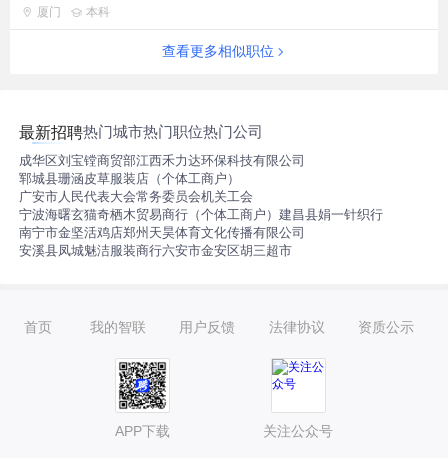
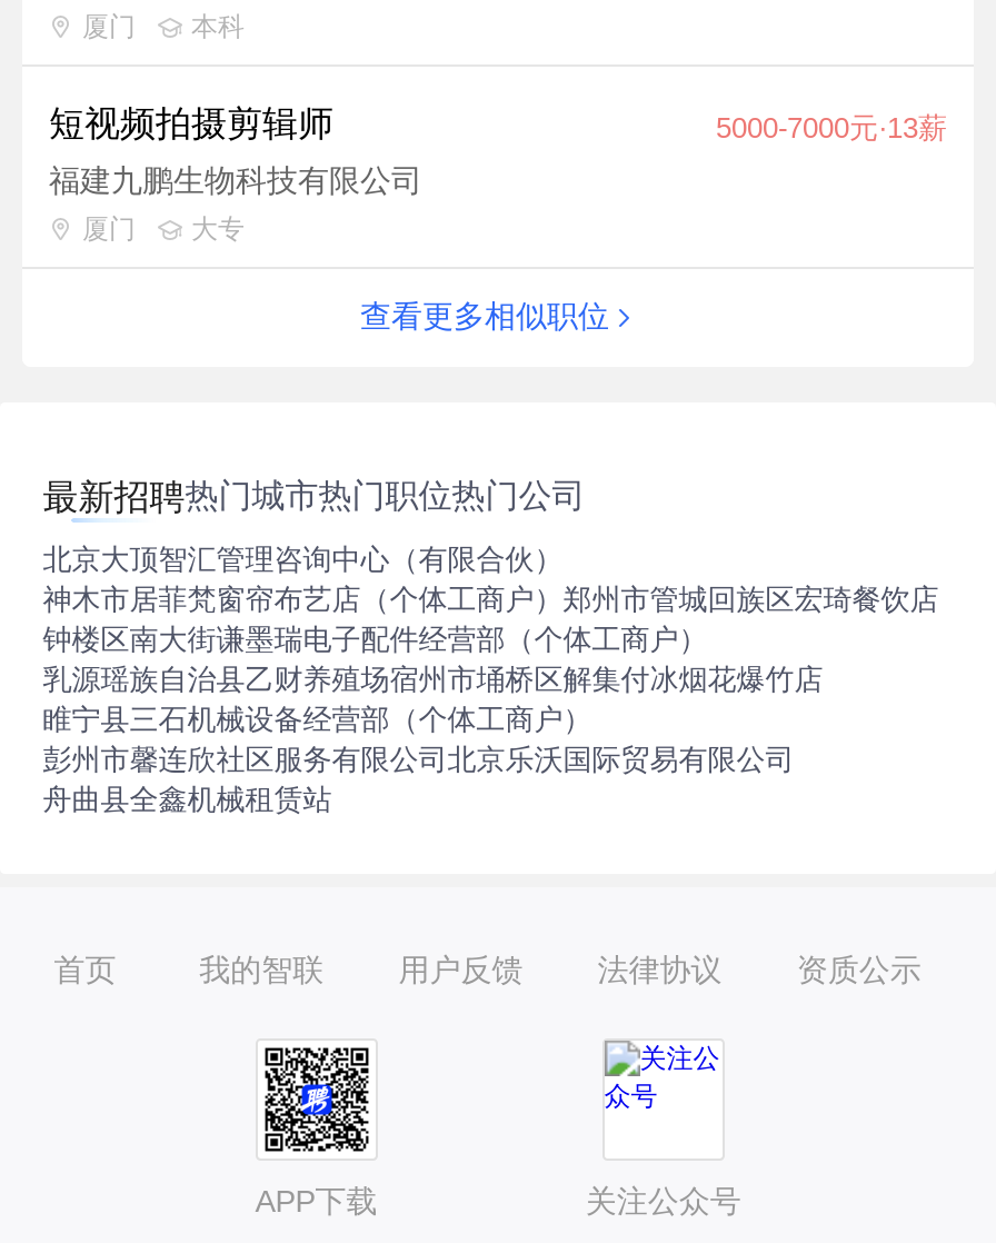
+ 短视频拍摄剪辑师
+ 5000-7000元·13薪
+ 福建九鹏生物科技有限公司
+ 厦门
+ 大专

- 成华区刘宝镗商贸部江西禾力达环保科技有限公司
- 郓城县珊涵皮草服装店（个体工商户）
- 广安市人民代表大会常务委员会机关工会
- 宁波海曙玄猫奇栖木贸易商行（个体工商户）建昌县娟一针织行
- 南宁市金坚活鸡店郑州天昊体育文化传播有限公司
- 安溪县凤城魅洁服装商行六安市金安区胡三超市
+ 北京大顶智汇管理咨询中心（有限合伙）
+ 神木市居菲梵窗帘布艺店（个体工商户）郑州市管城回族区宏琦餐饮店
+ 钟楼区南大街谦墨瑞电子配件经营部（个体工商户）
+ 乳源瑶族自治县乙财养殖场宿州市埇桥区解集付冰烟花爆竹店
+ 睢宁县三石机械设备经营部（个体工商户）
+ 彭州市馨连欣社区服务有限公司北京乐沃国际贸易有限公司
+ 舟曲县全鑫机械租赁站
